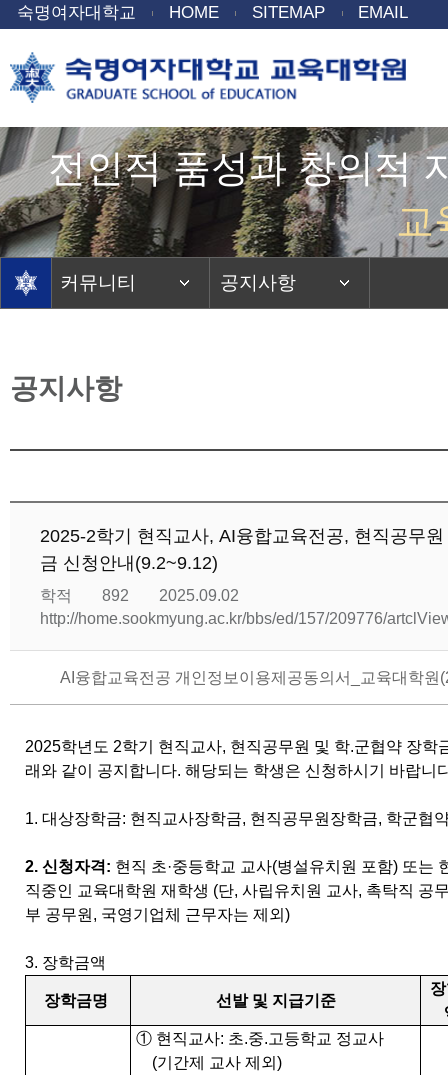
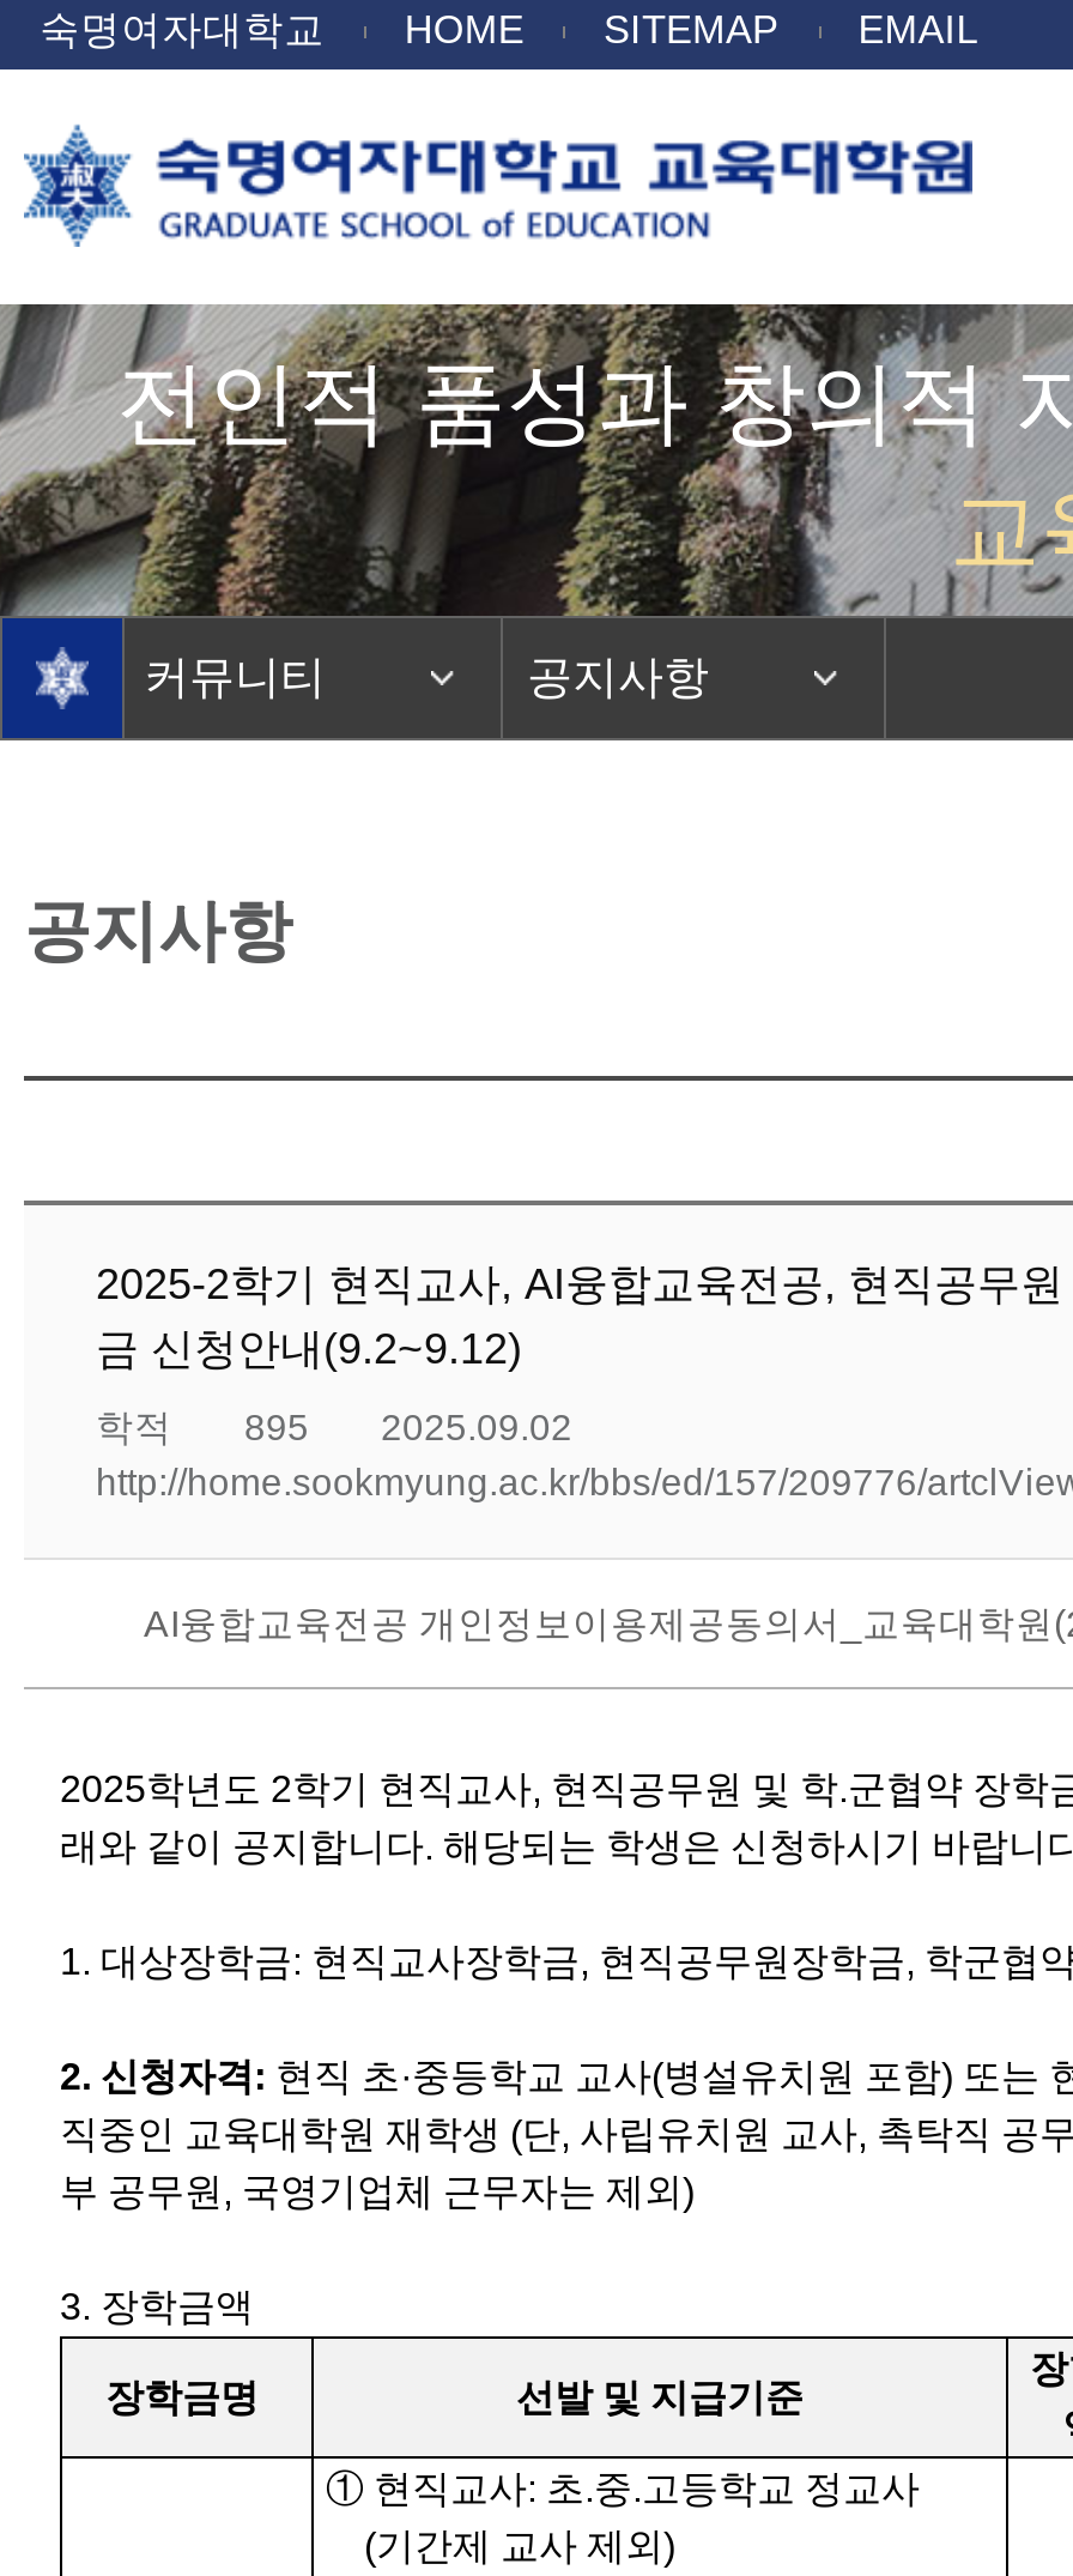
- 학적 892 2025.09.02
+ 학적 895 2025.09.02
